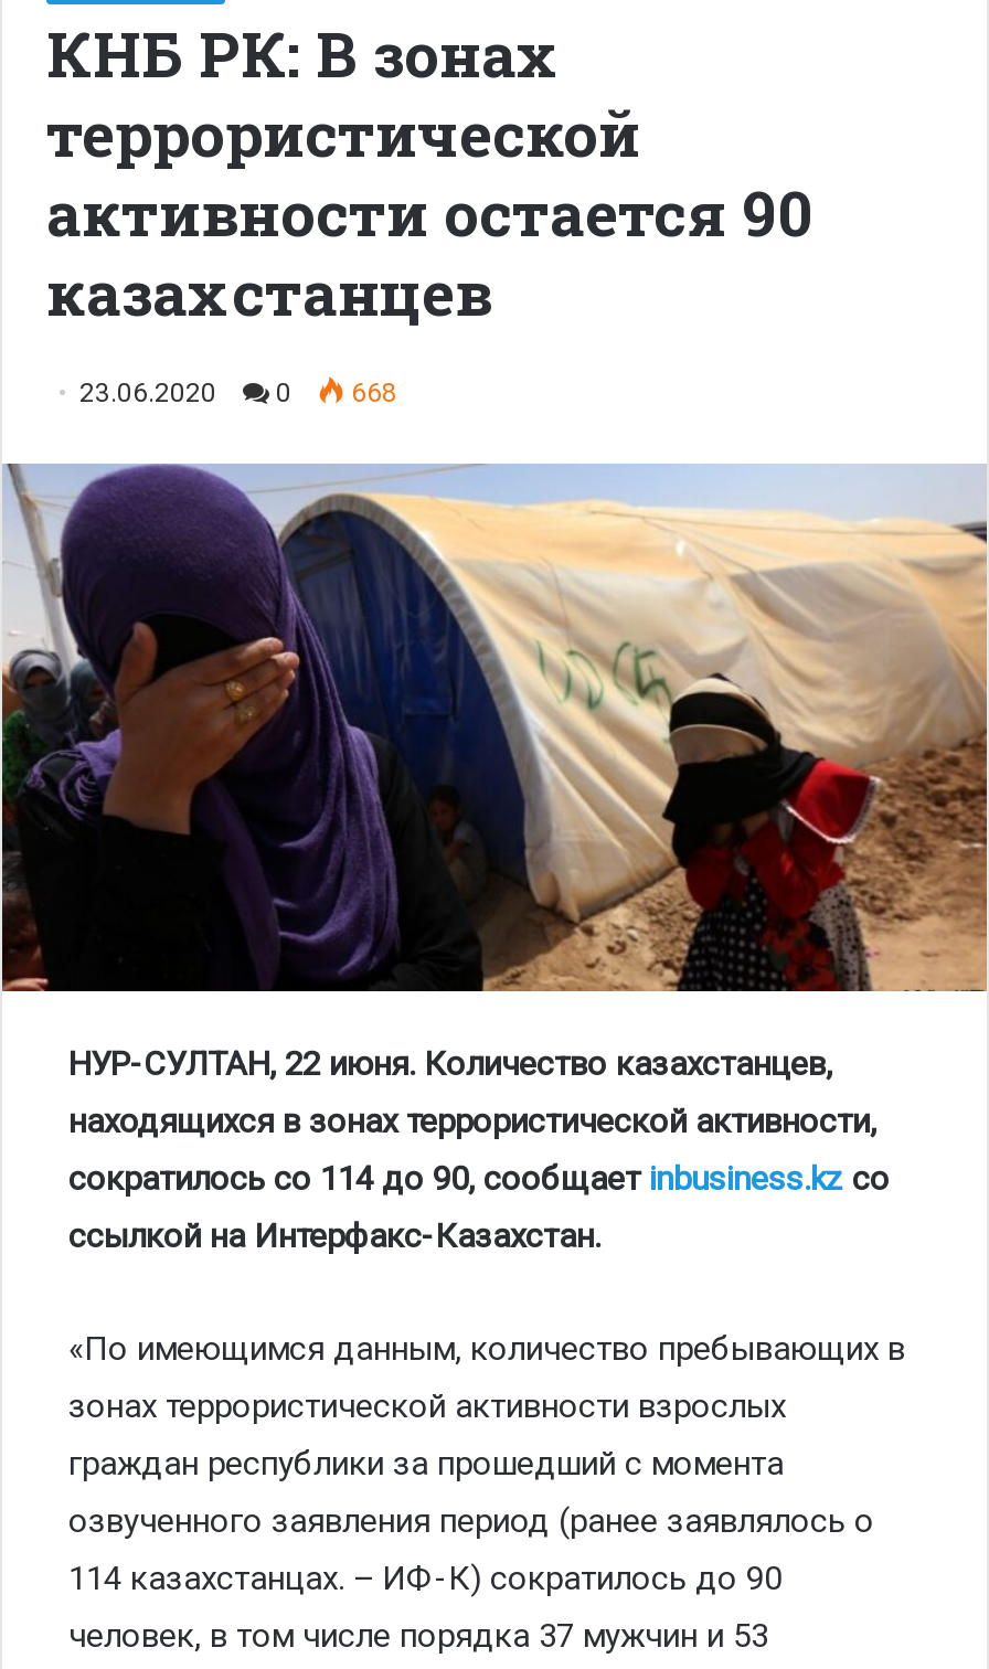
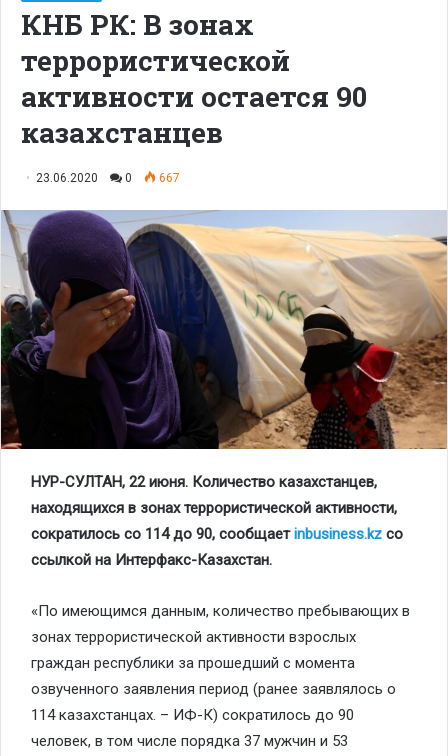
- 23.06.2020 0 668
+ 23.06.2020 0 667
